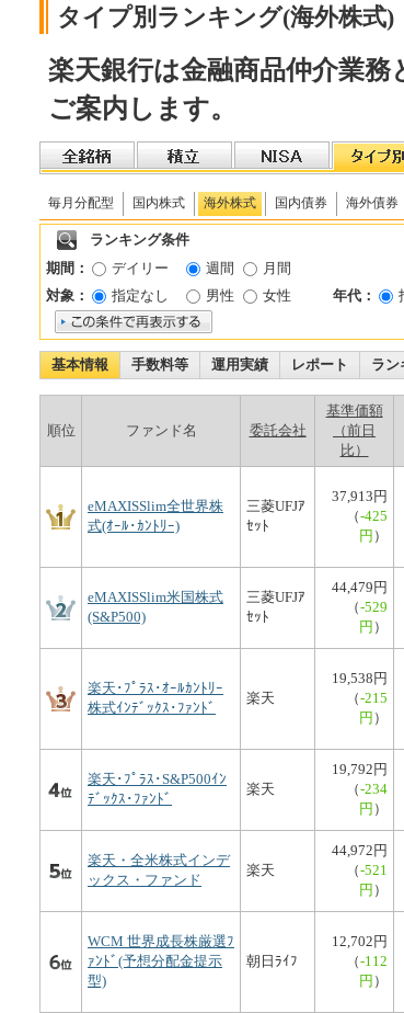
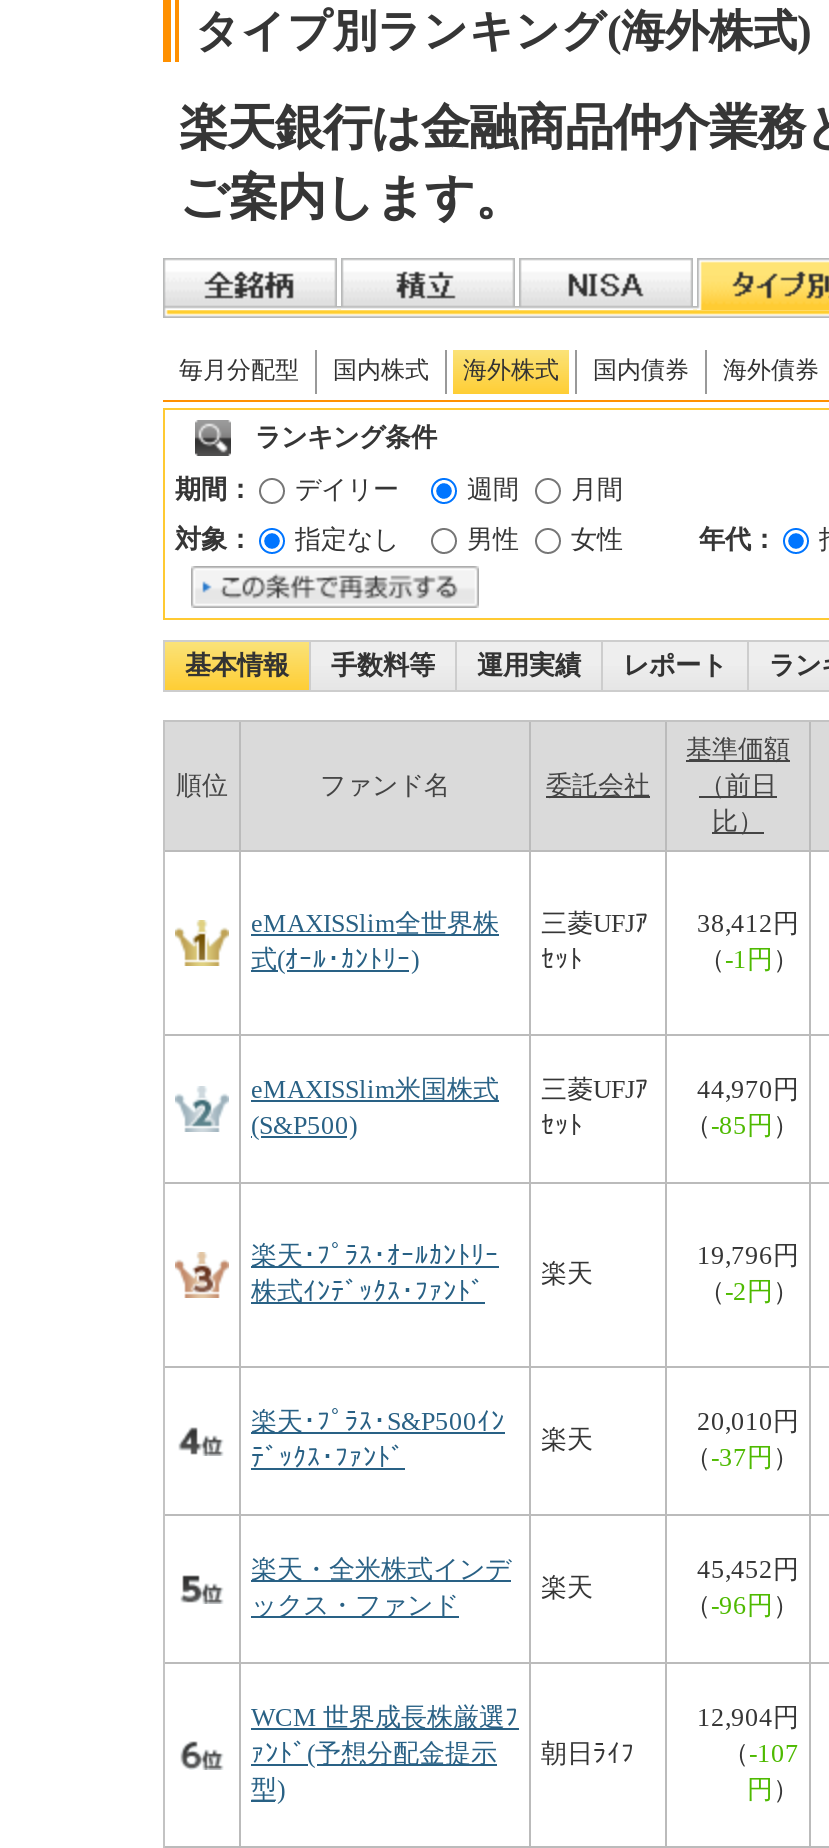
- 37,913円
- （-425
- 円）
+ 38,412円
+ （-1円）

- 44,479円
- （-529
- 円）
+ 44,970円
+ （-85円）

- 19,538円
- （-215
- 円）
+ 19,796円
+ （-2円）

- 19,792円
- （-234
- 円）
+ 20,010円
+ （-37円）

- 44,972円
- （-521
- 円）
+ 45,452円
+ （-96円）

- 12,702円
+ 12,904円

- （-112
+ （-107
